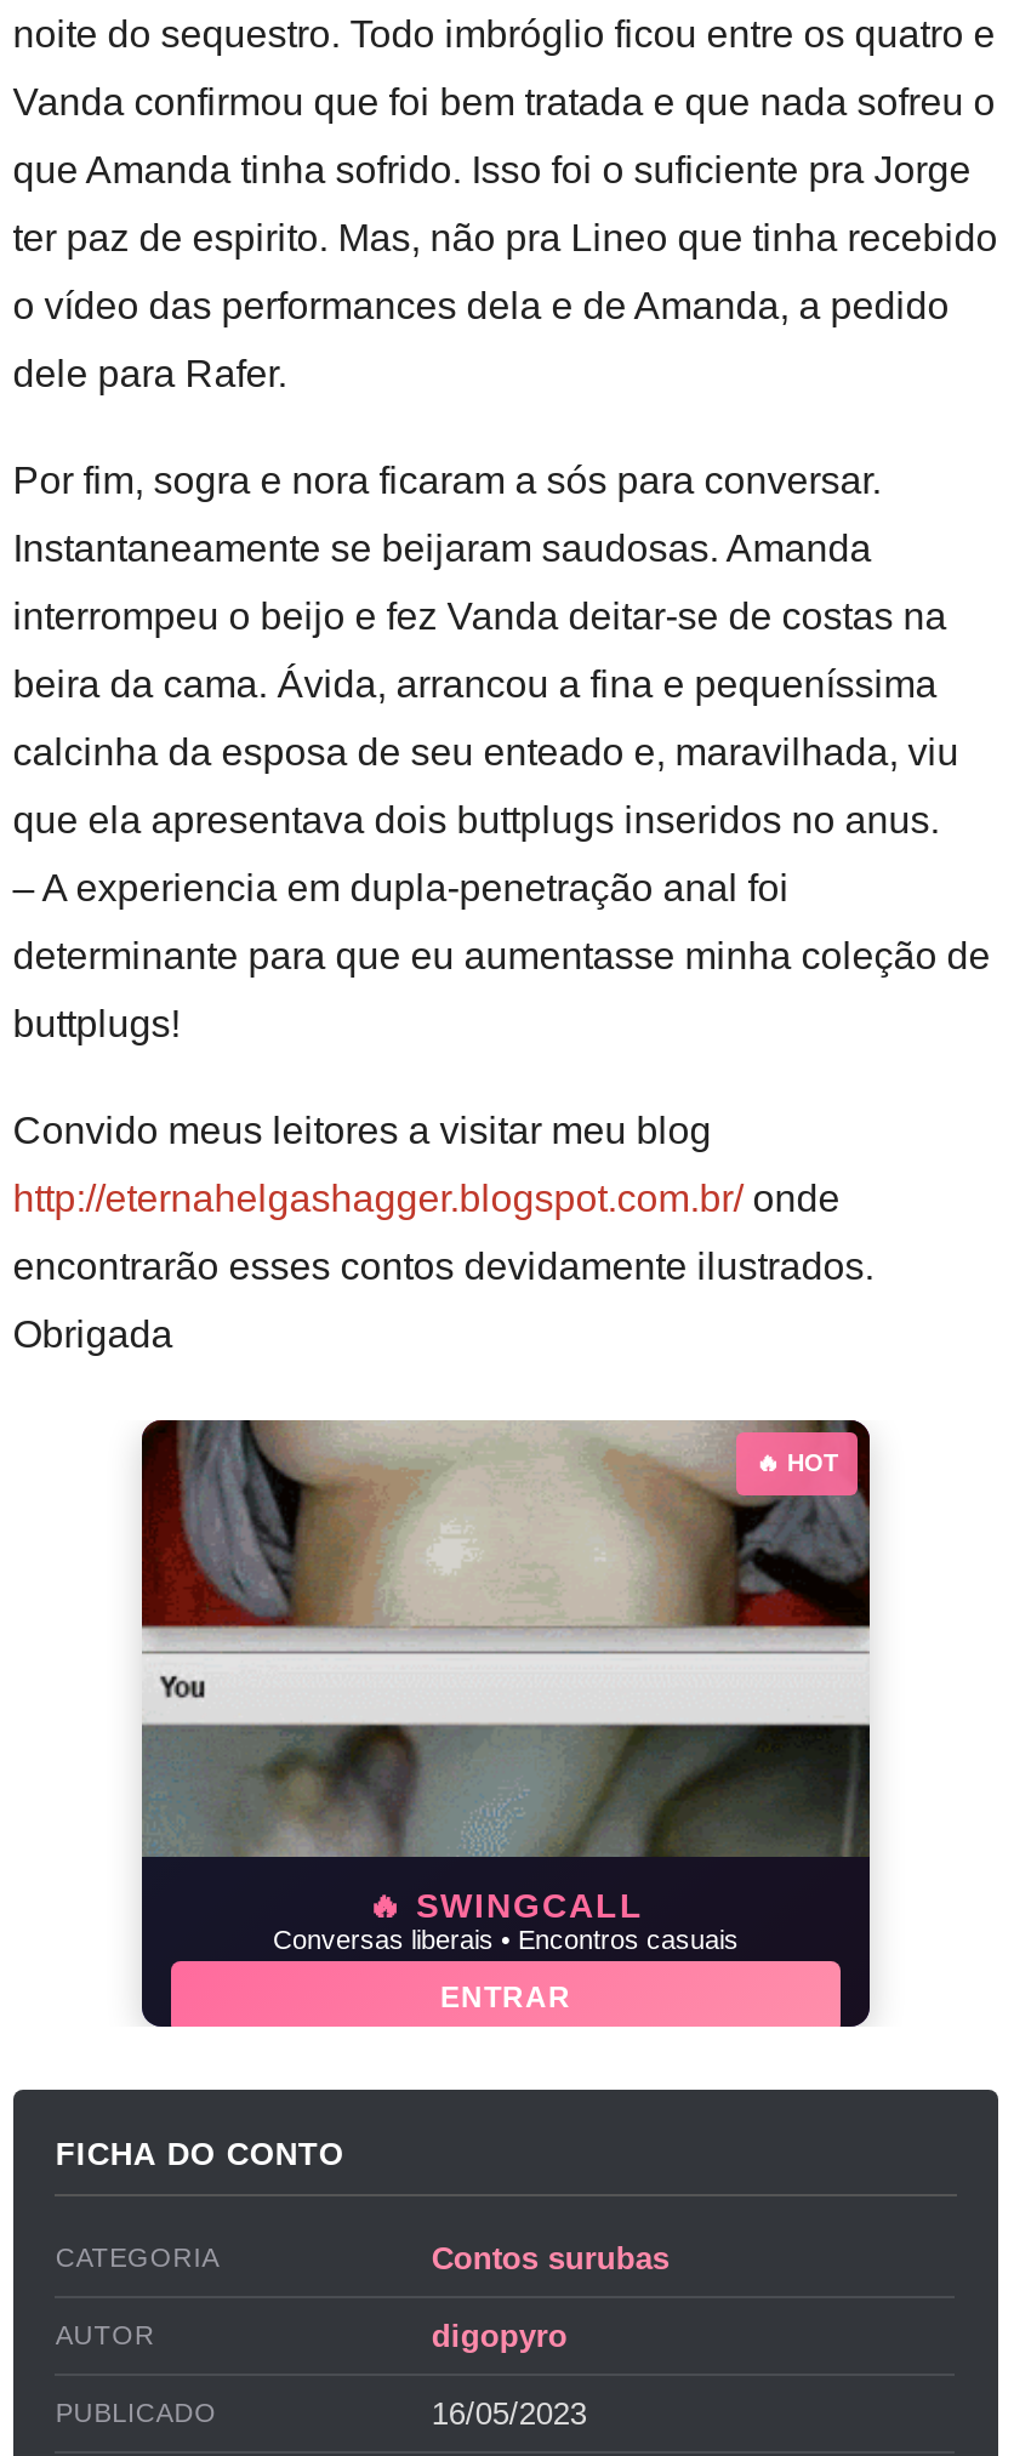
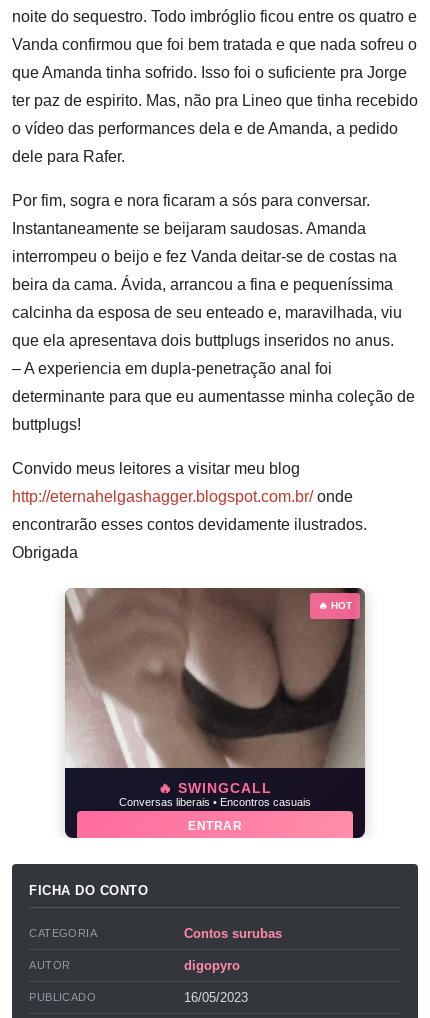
- [image]
+ [image]
